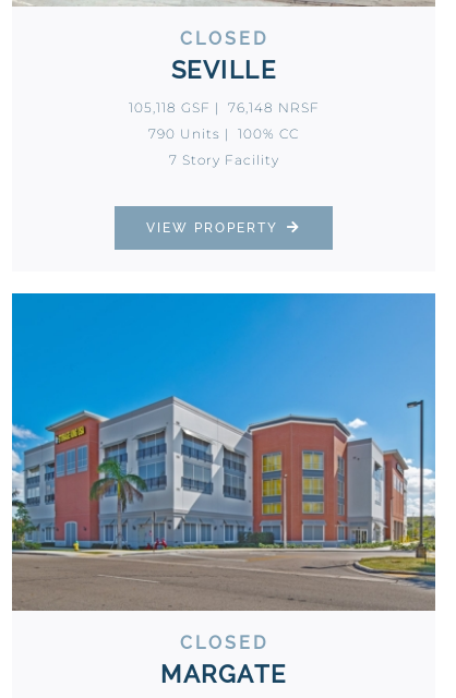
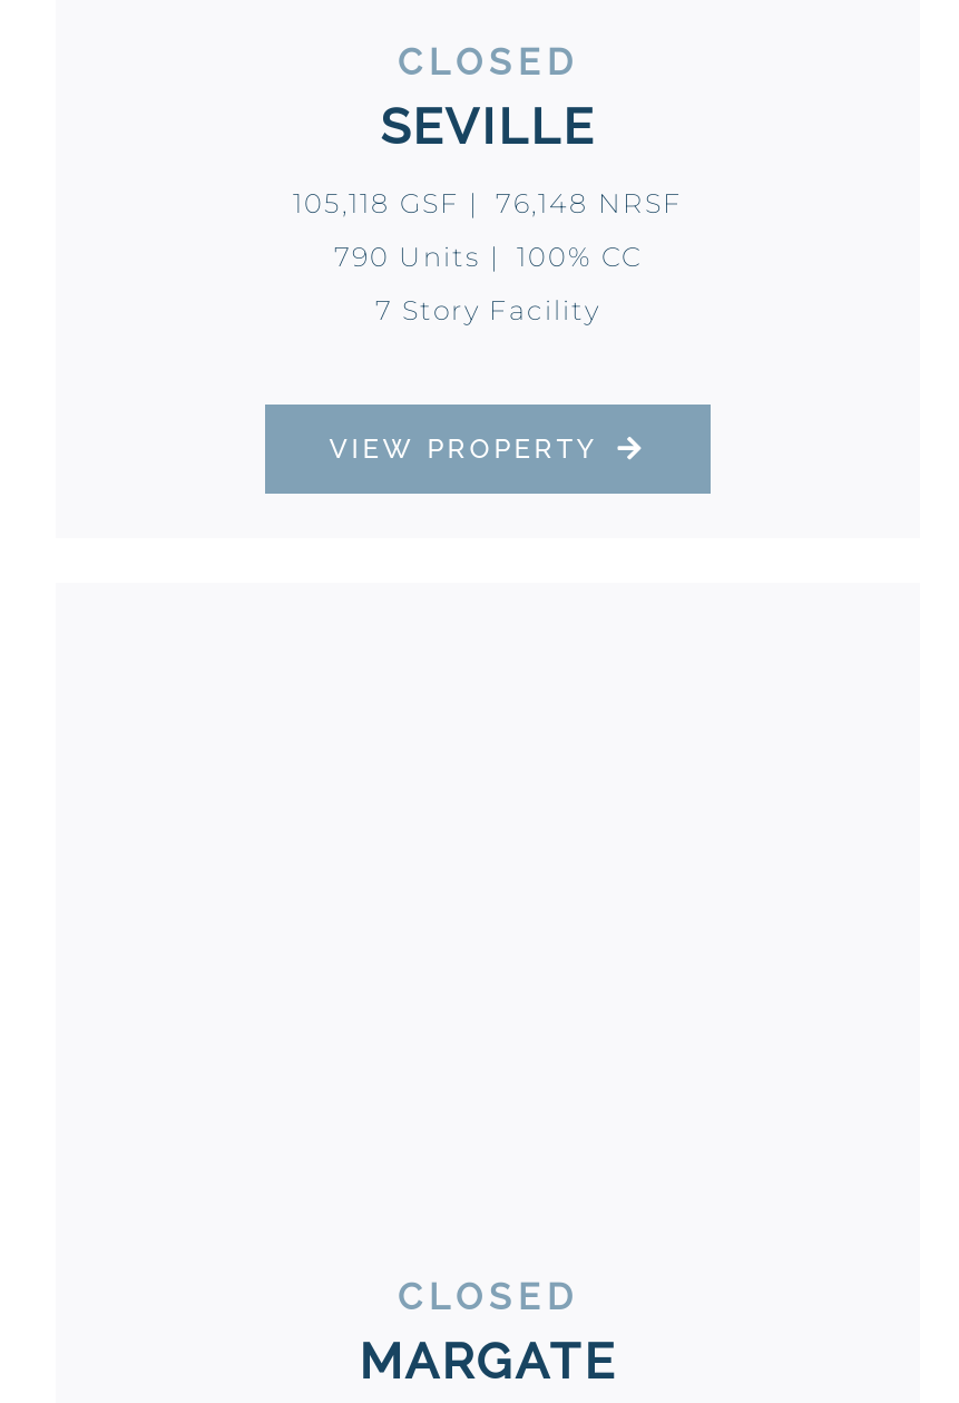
- [image]
